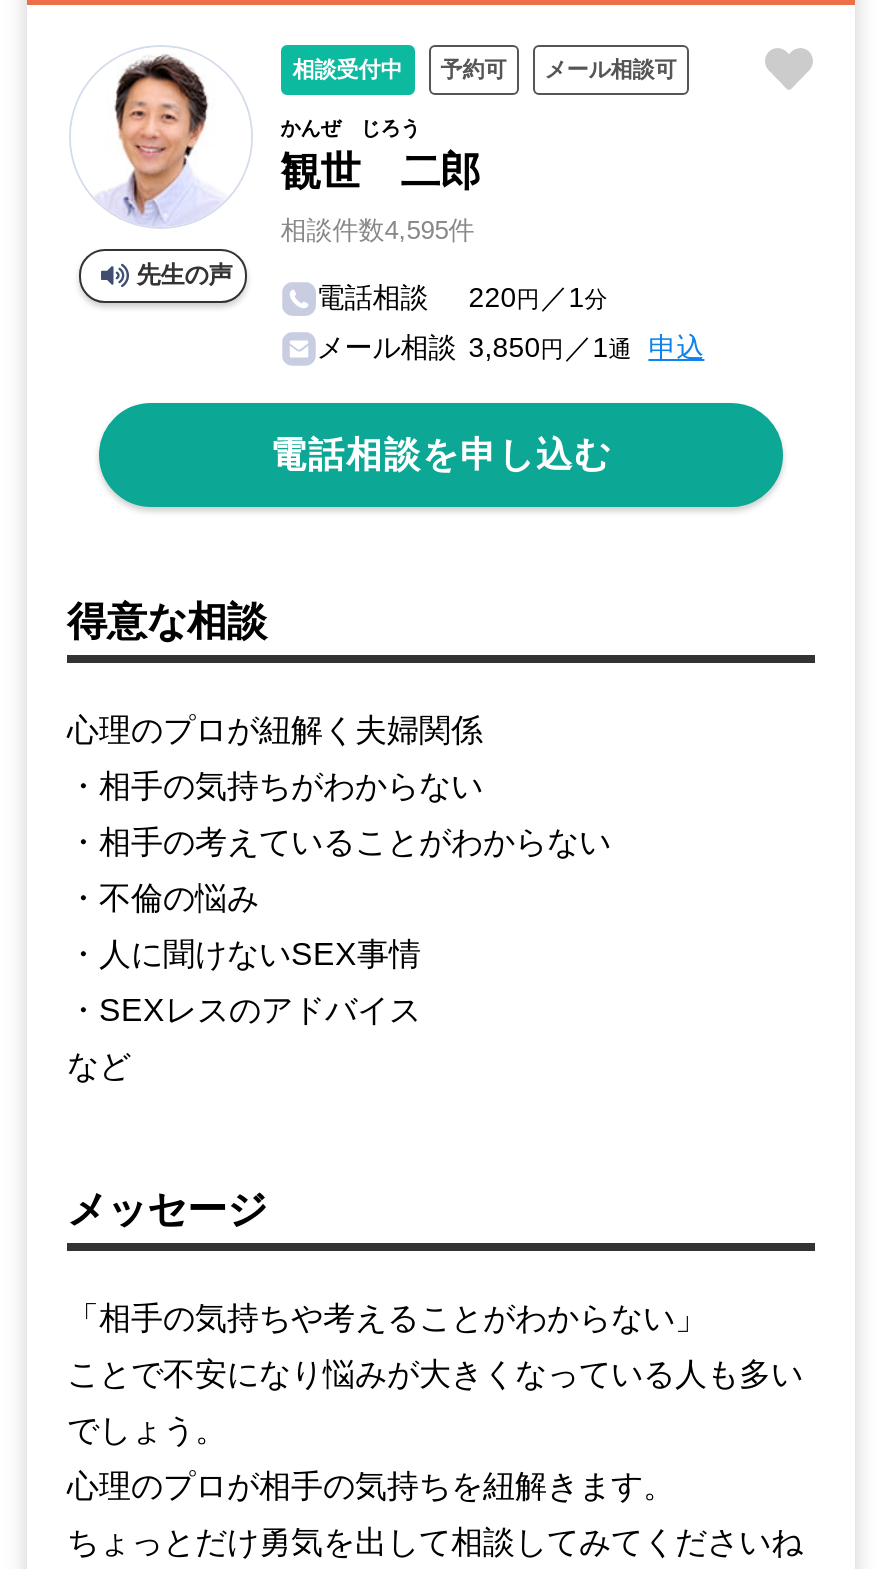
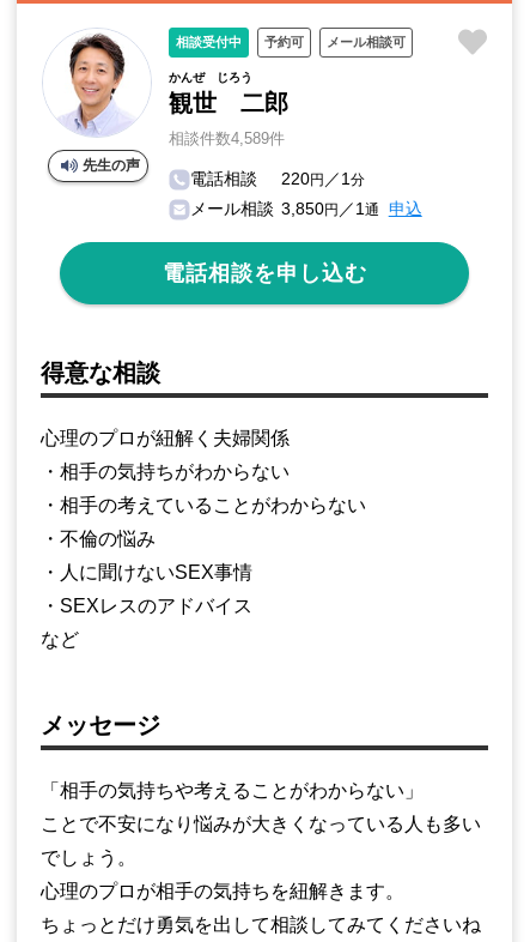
- 相談件数4,595件
+ 相談件数4,589件
